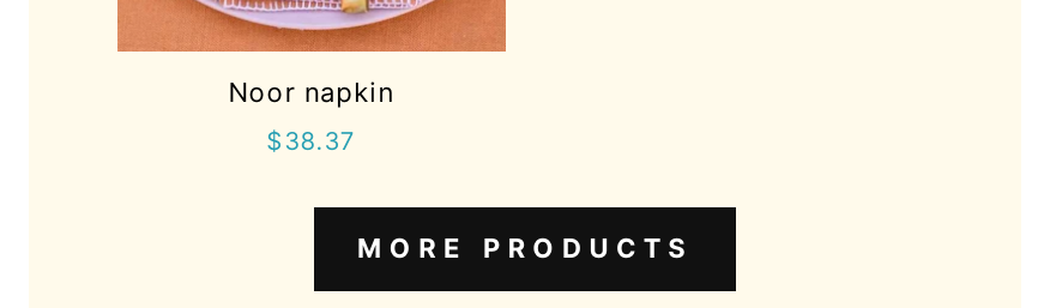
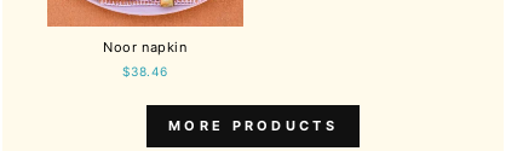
- $38.37
+ $38.46
